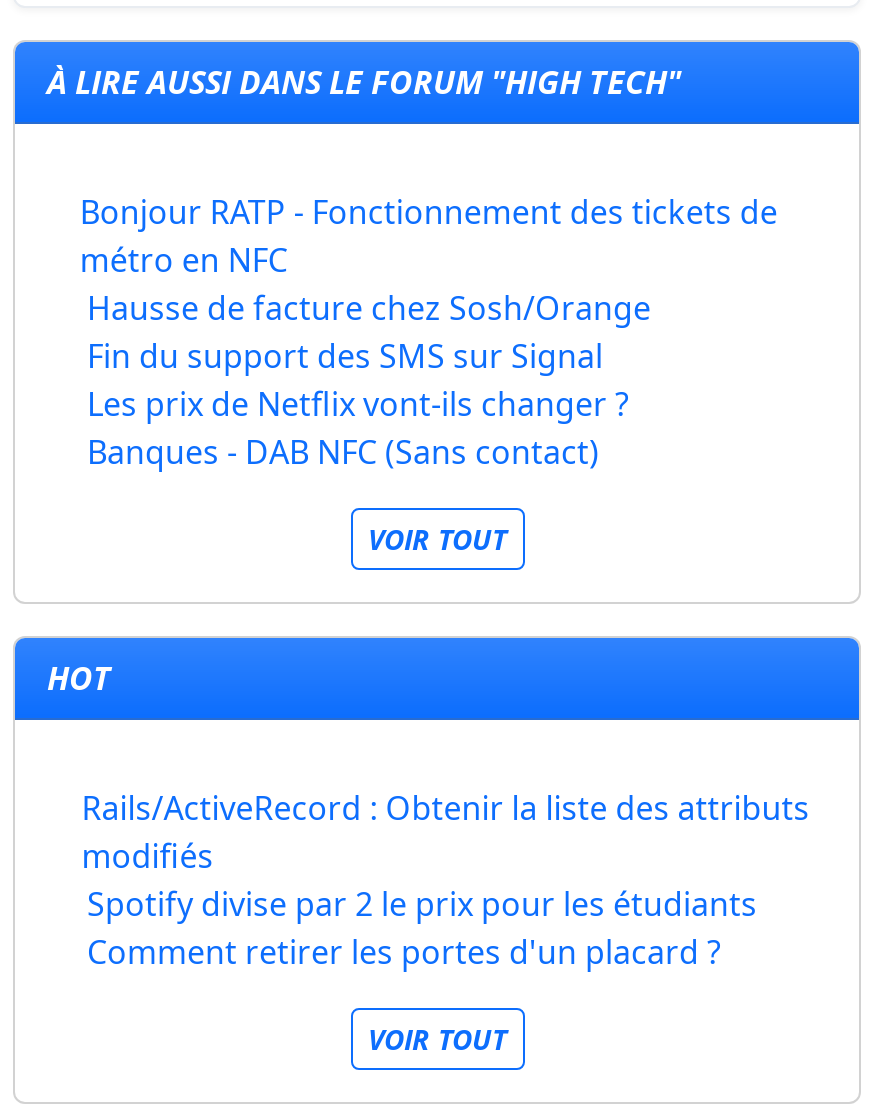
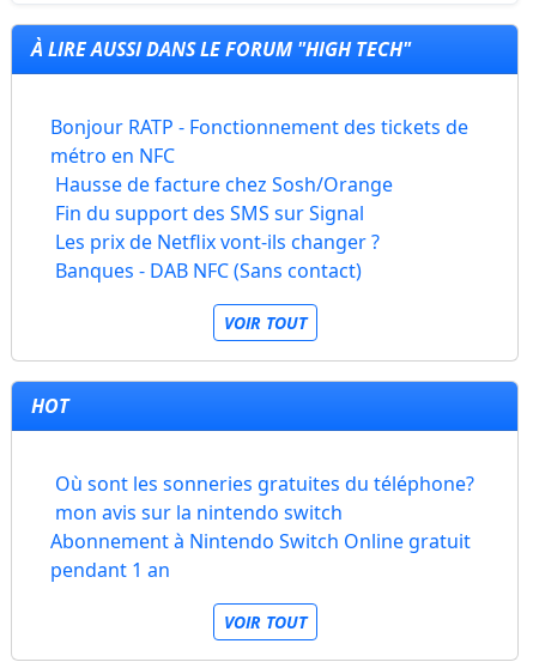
- Rails/ActiveRecord : Obtenir la liste des attributs
- modifiés
- Spotify divise par 2 le prix pour les étudiants
- Comment retirer les portes d'un placard ?
+ Où sont les sonneries gratuites du téléphone?
+ mon avis sur la nintendo switch
+ Abonnement à Nintendo Switch Online gratuit
+ pendant 1 an
